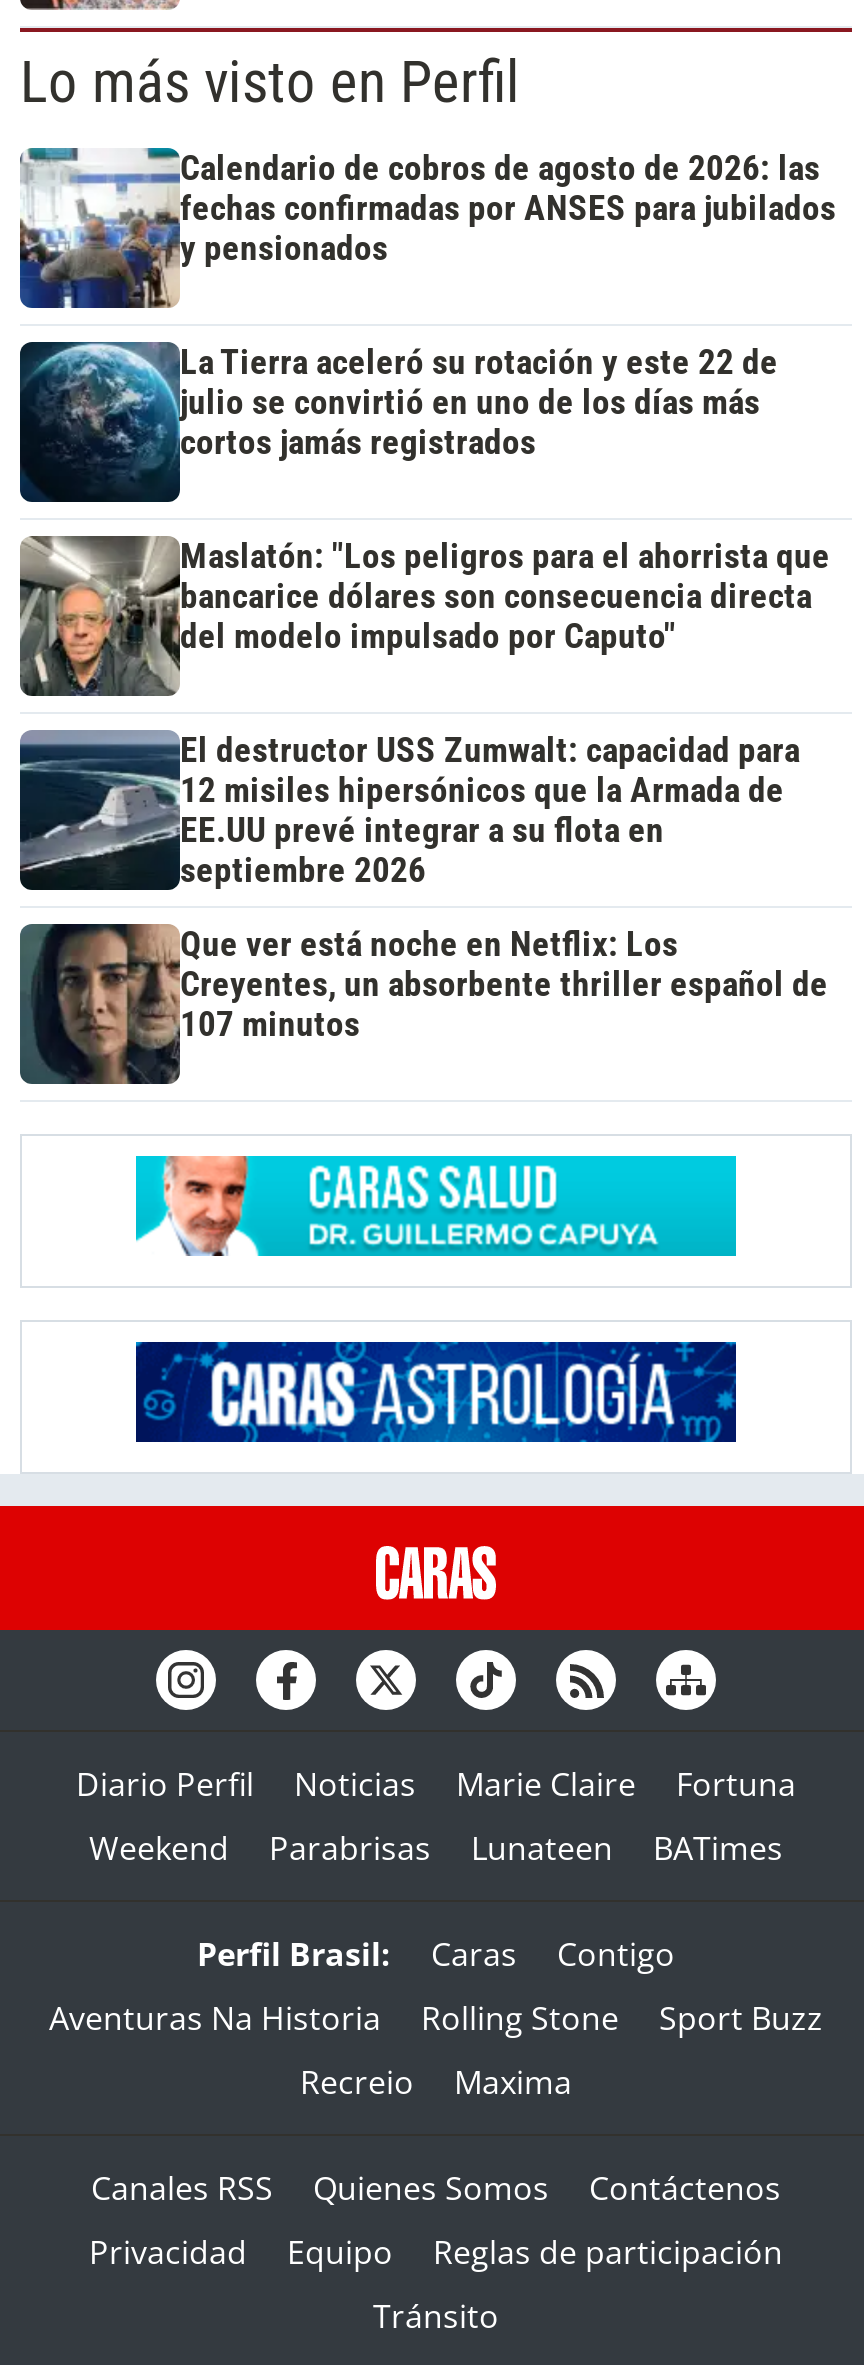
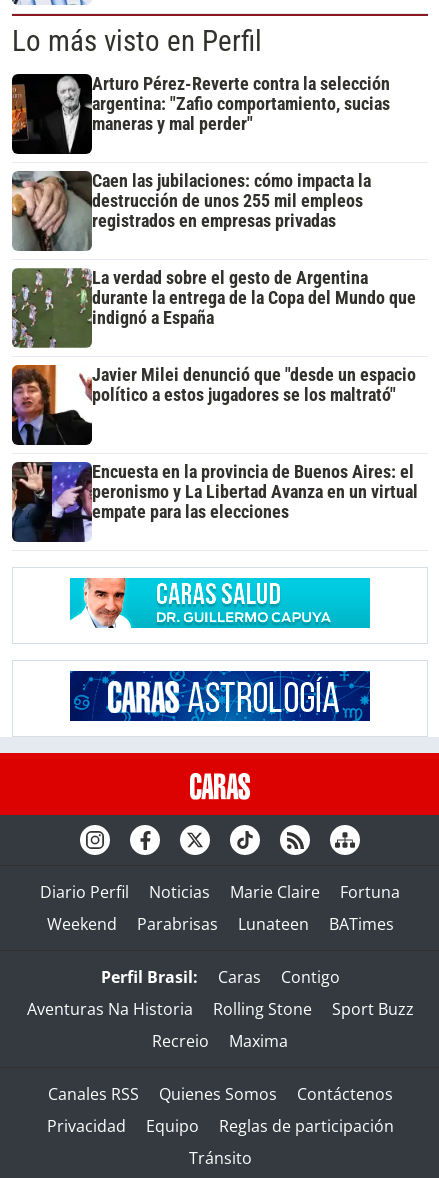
- [image]
- Calendario de cobros de agosto de 2026: las
- fechas confirmadas por ANSES para jubilados
- y pensionados
+ [image]
+ Arturo Pérez-Reverte contra la selección
+ argentina: "Zafio comportamiento, sucias
+ maneras y mal perder"

- [image]
- La Tierra aceleró su rotación y este 22 de
- julio se convirtió en uno de los días más
- cortos jamás registrados
+ [image]
+ Caen las jubilaciones: cómo impacta la
+ destrucción de unos 255 mil empleos
+ registrados en empresas privadas

- [image]
- Maslatón: "Los peligros para el ahorrista que
- bancarice dólares son consecuencia directa
- del modelo impulsado por Caputo"
+ [image]
+ La verdad sobre el gesto de Argentina
+ durante la entrega de la Copa del Mundo que
+ indignó a España

- [image]
- El destructor USS Zumwalt: capacidad para
- 12 misiles hipersónicos que la Armada de
- EE.UU prevé integrar a su flota en
- septiembre 2026
+ [image]
+ Javier Milei denunció que "desde un espacio
+ político a estos jugadores se los maltrató"

- [image]
- Que ver está noche en Netflix: Los
- Creyentes, un absorbente thriller español de
- 107 minutos
+ [image]
+ Encuesta en la provincia de Buenos Aires: el
+ peronismo y La Libertad Avanza en un virtual
+ empate para las elecciones
